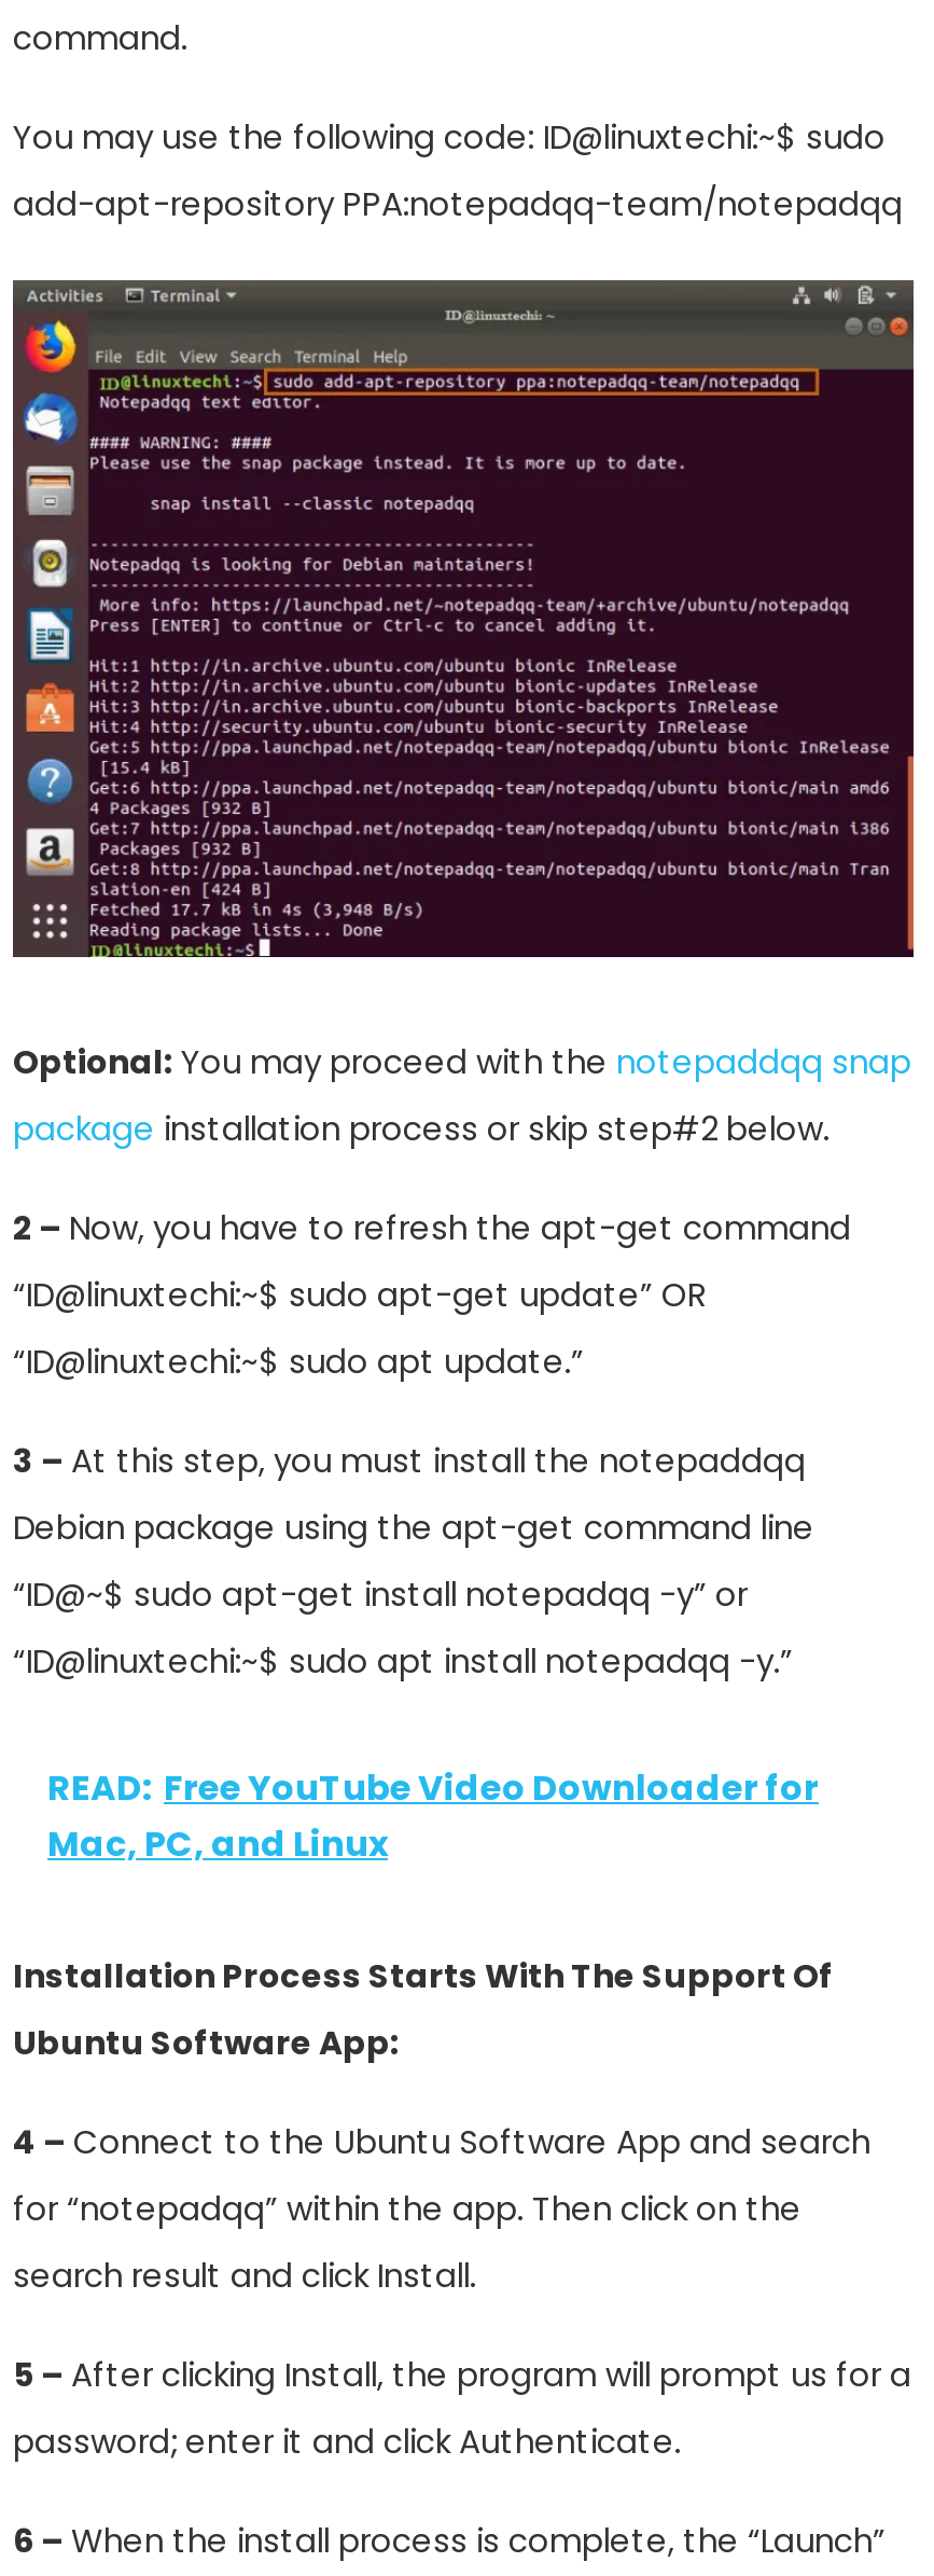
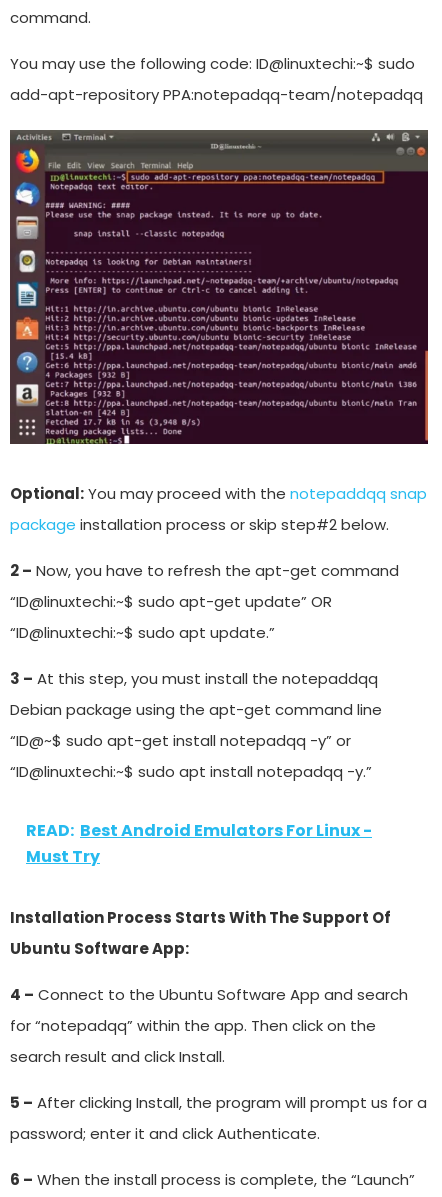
- READ: Free YouTube Video Downloader for
- Mac, PC, and Linux
+ READ: Best Android Emulators For Linux -
+ Must Try
